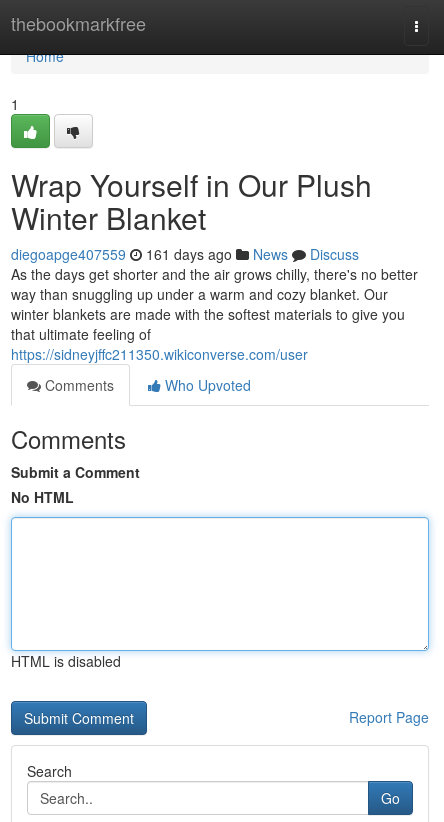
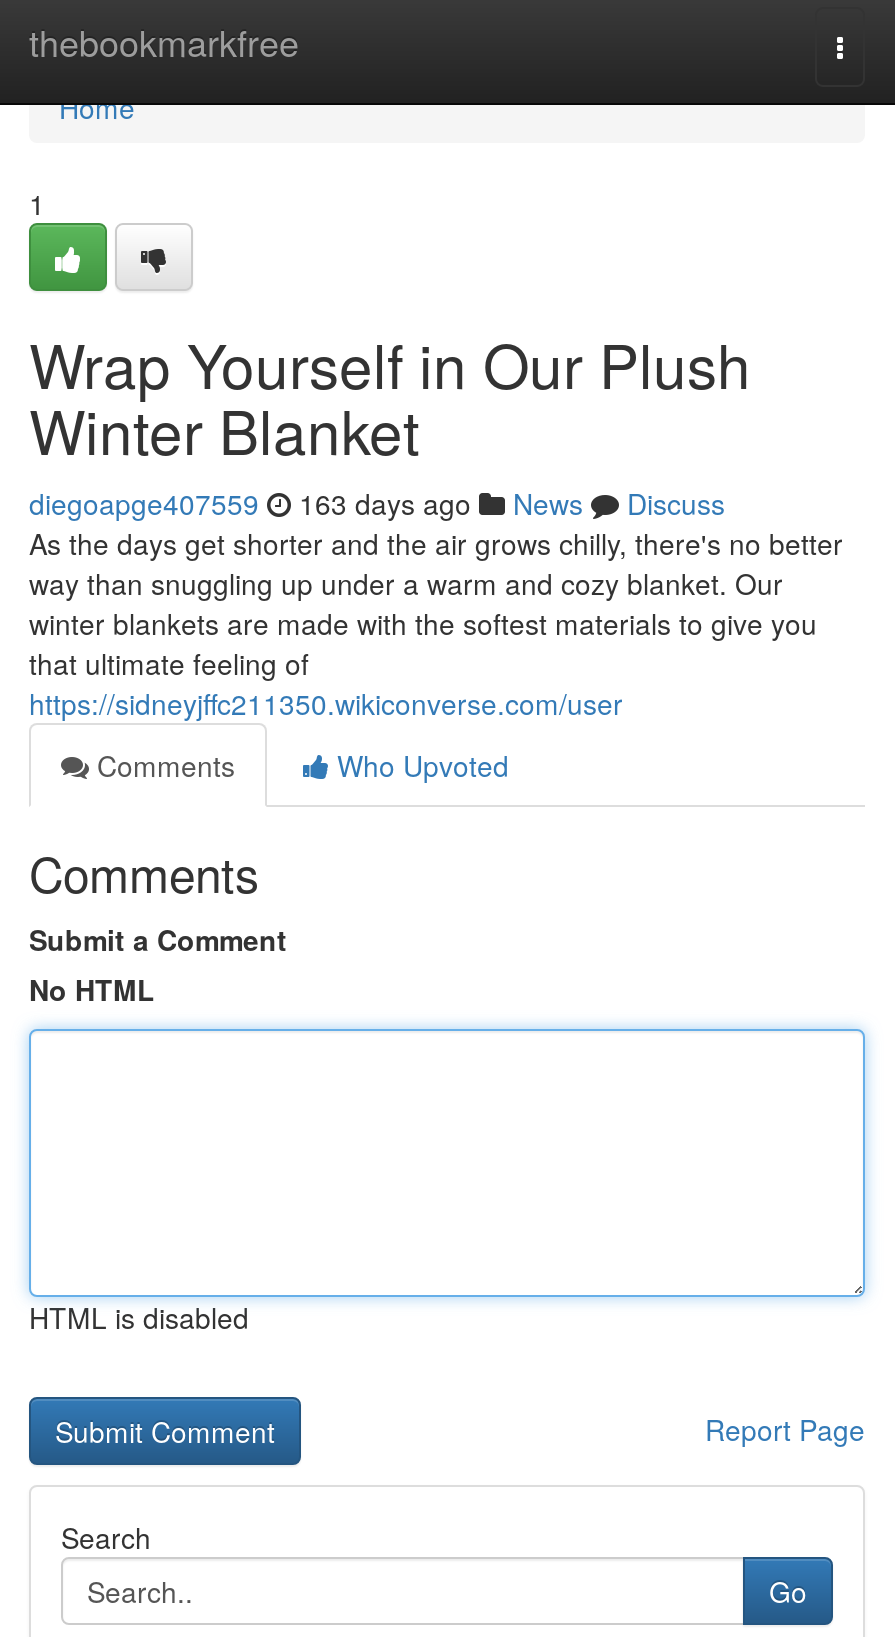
- diegoapge407559 161 days ago News Discuss
+ diegoapge407559 163 days ago News Discuss
